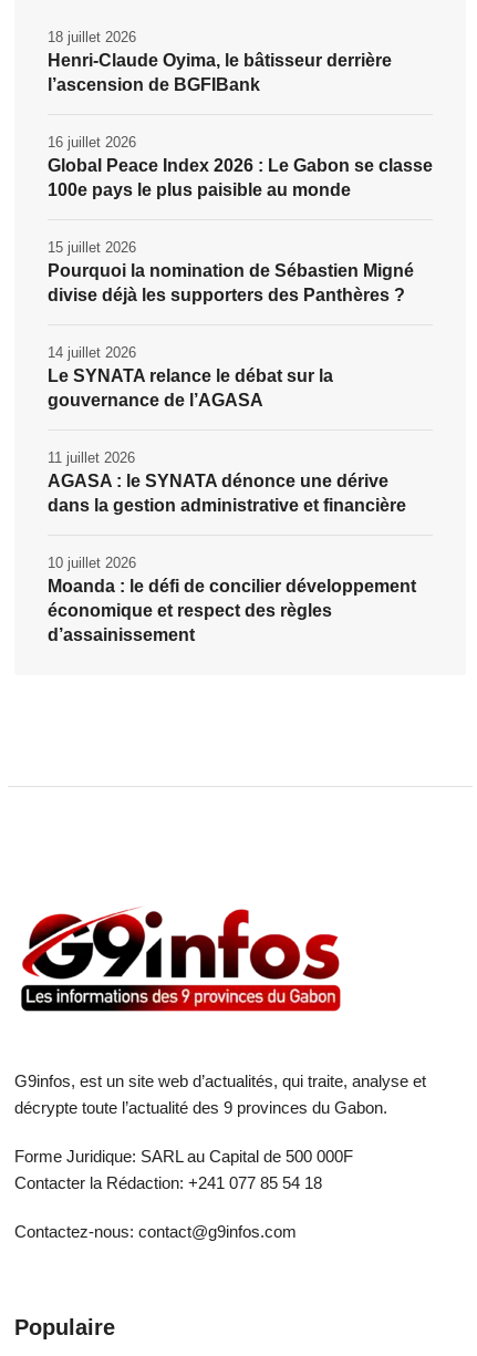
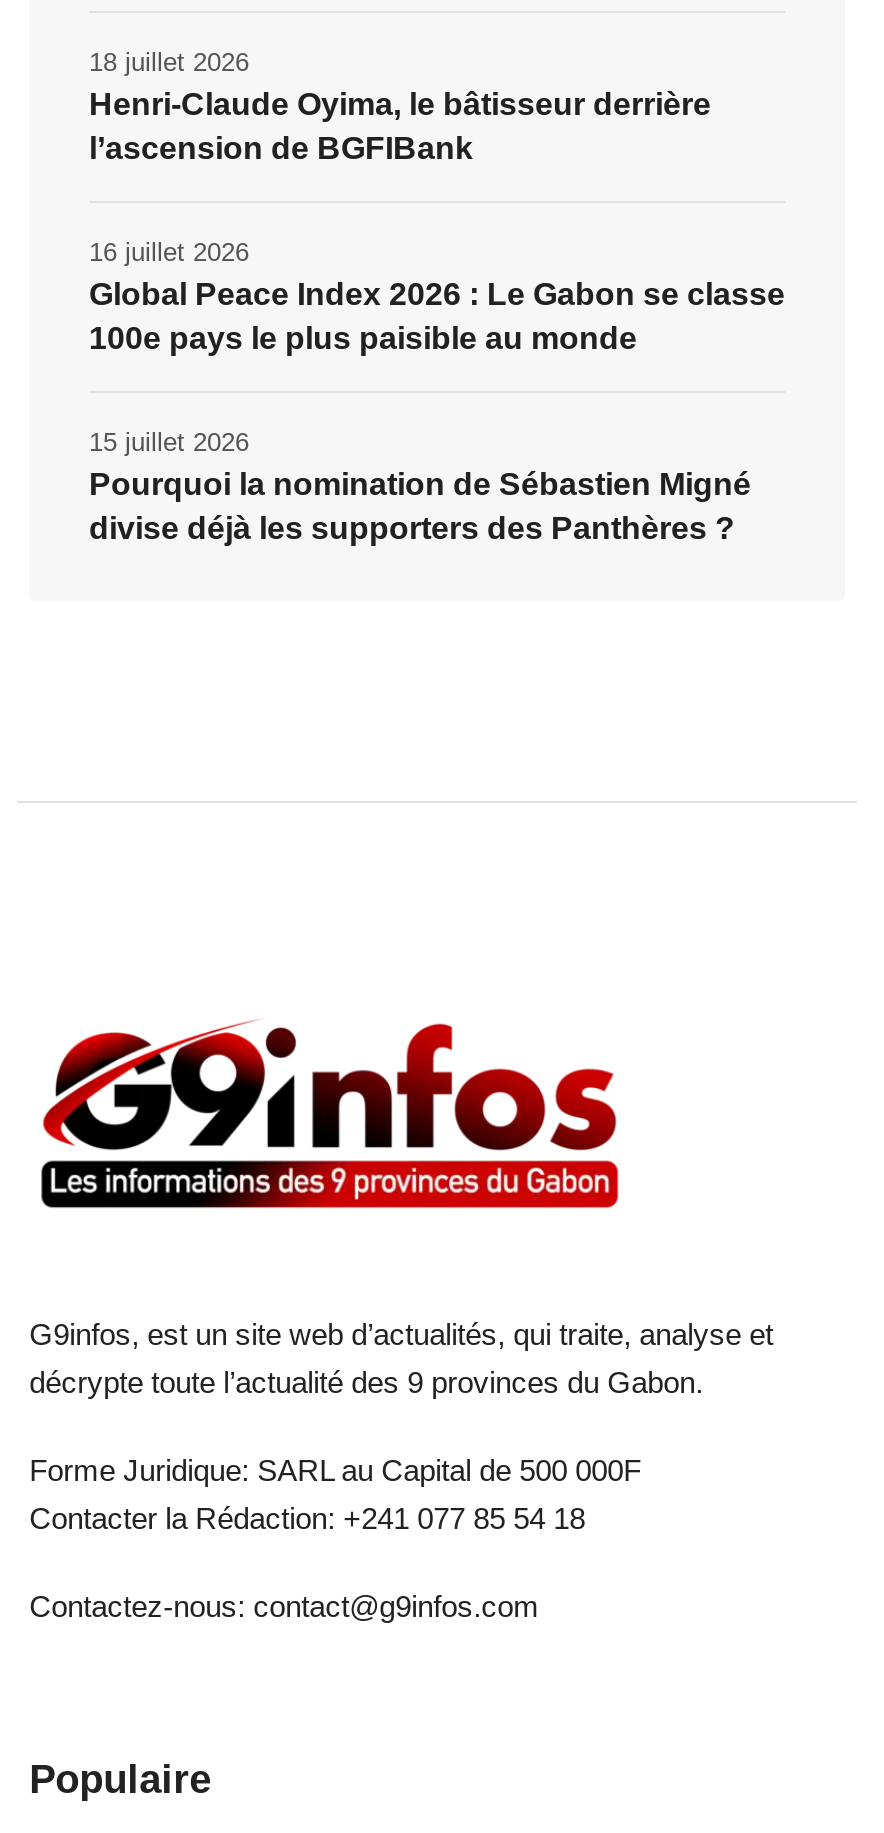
- 14 juillet 2026

- Le SYNATA relance le débat sur la
- gouvernance de l’AGASA

- 11 juillet 2026

- AGASA : le SYNATA dénonce une dérive
- dans la gestion administrative et financière

- 10 juillet 2026

- Moanda : le défi de concilier développement
- économique et respect des règles
- d’assainissement
